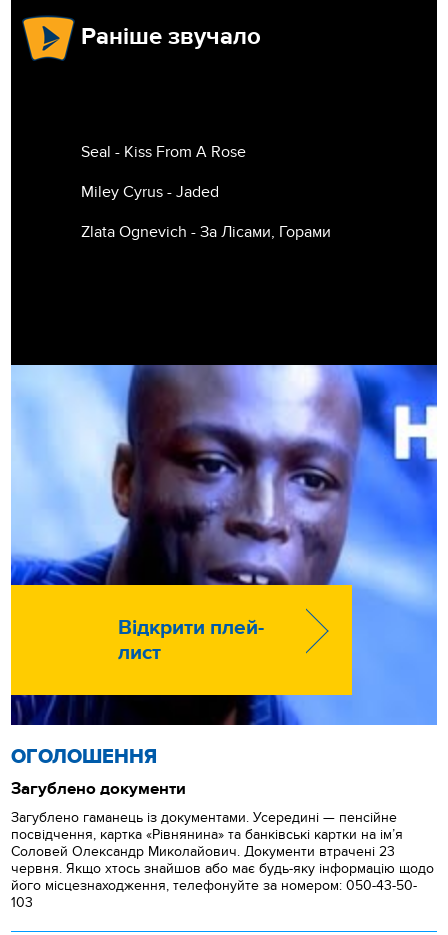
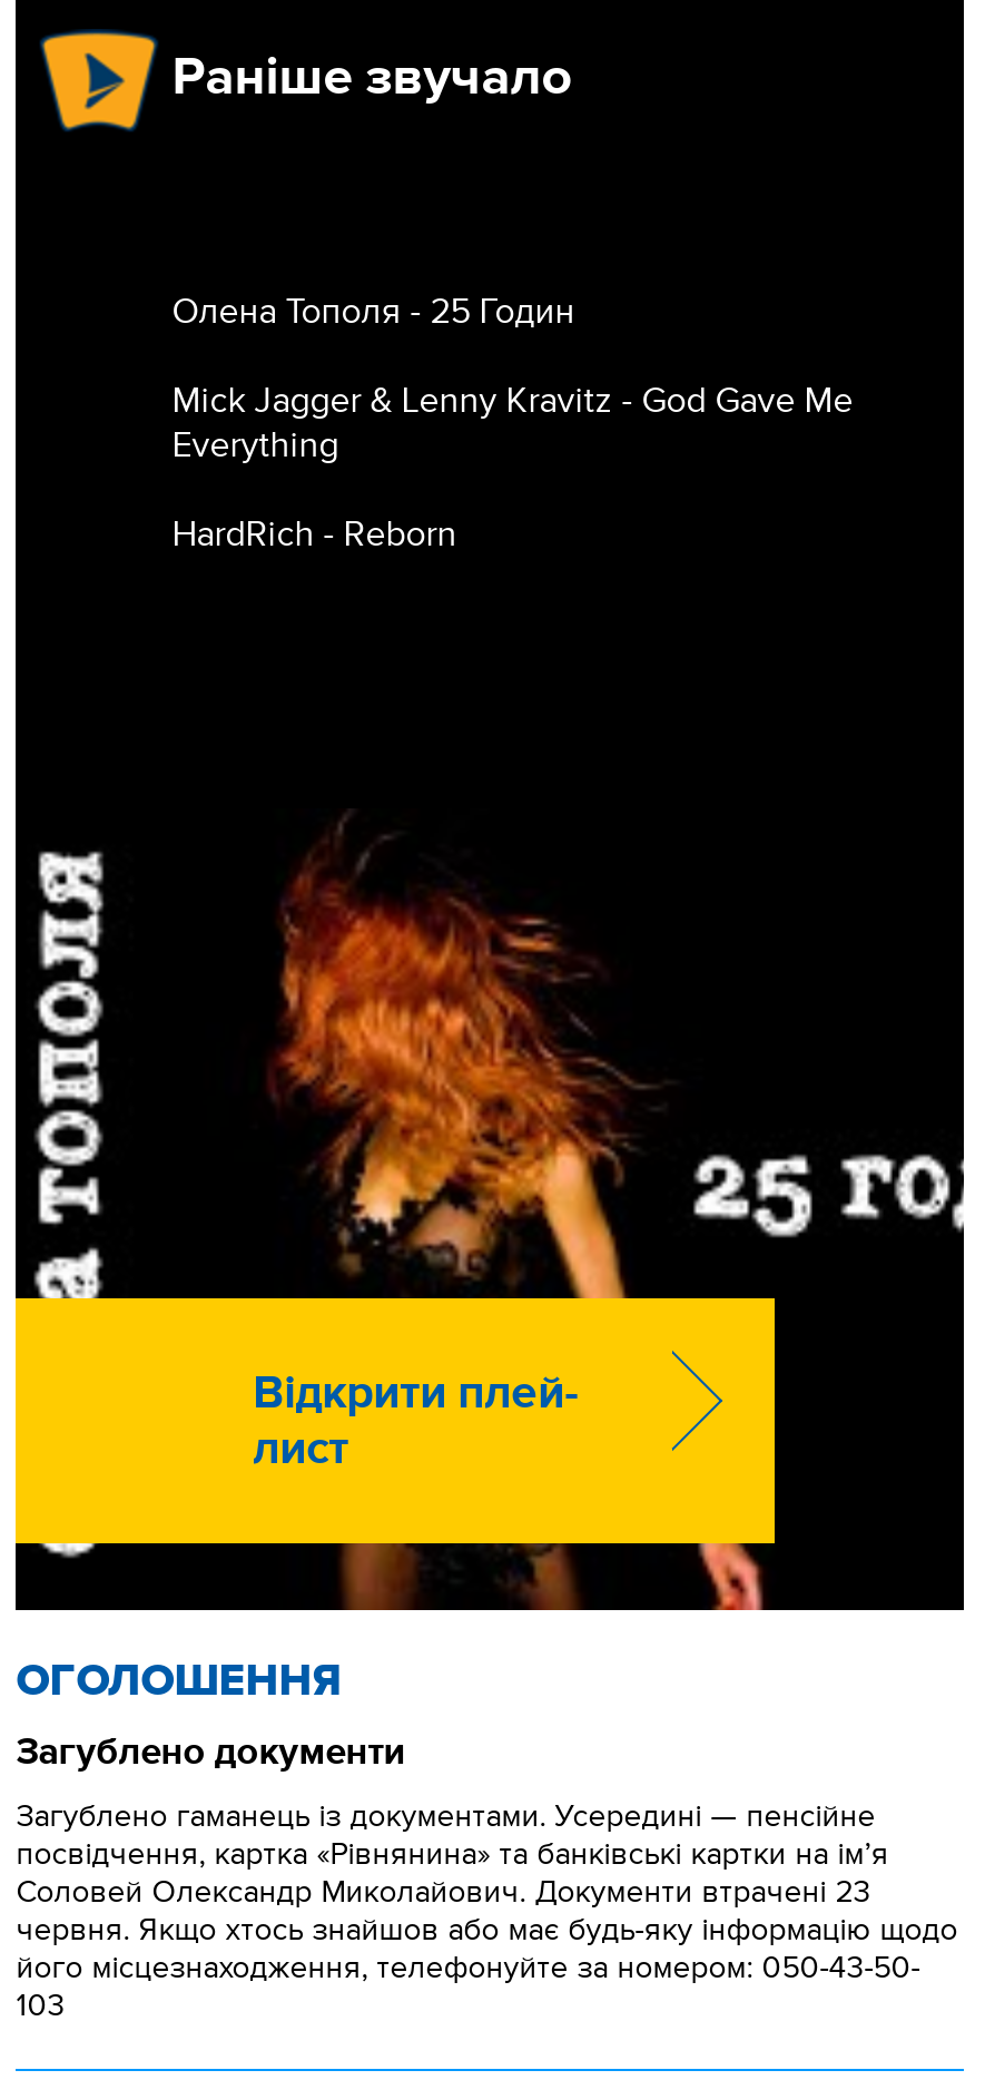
- Seal - Kiss From A Rose
+ Олена Тополя - 25 Годин

- Miley Cyrus - Jaded
+ Mick Jagger & Lenny Kravitz - God Gave Me
+ Everything

- Zlata Ognevich - За Лісами, Горами
+ HardRich - Reborn

- [image]
+ [image]
